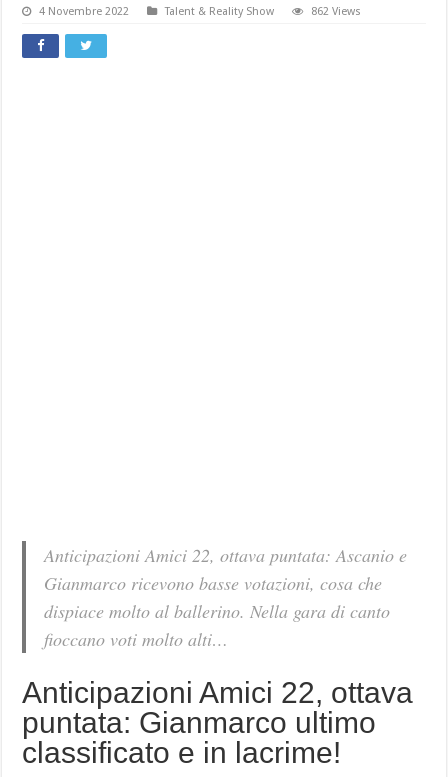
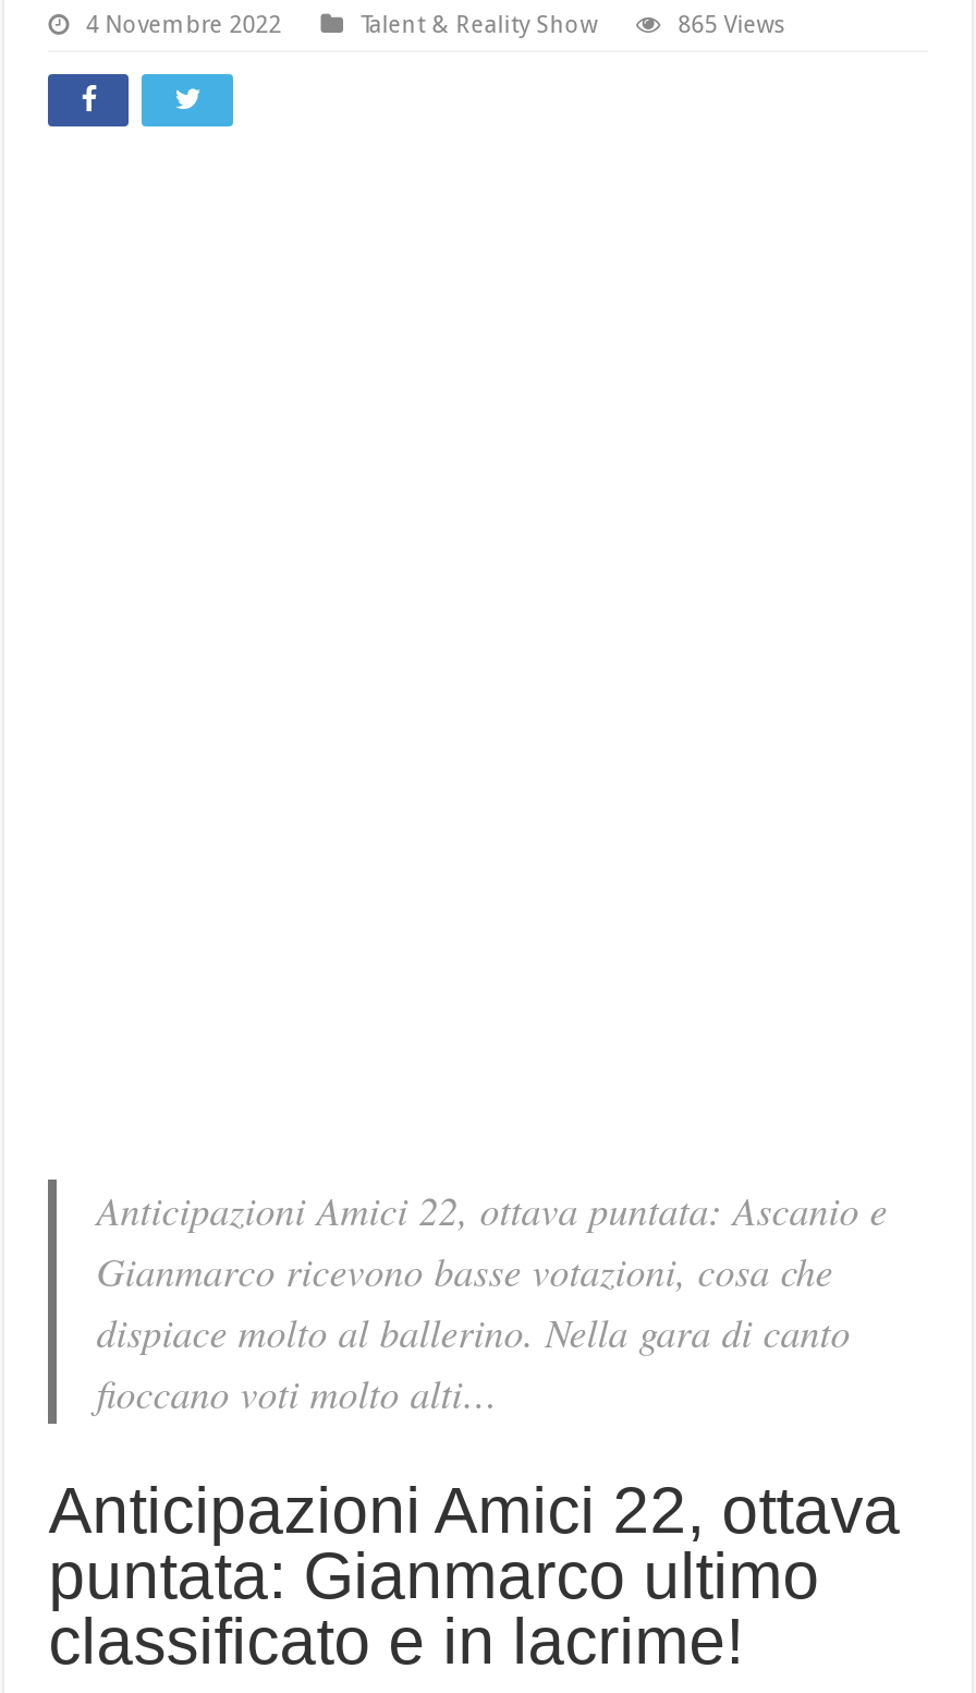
- 862 Views
+ 865 Views
